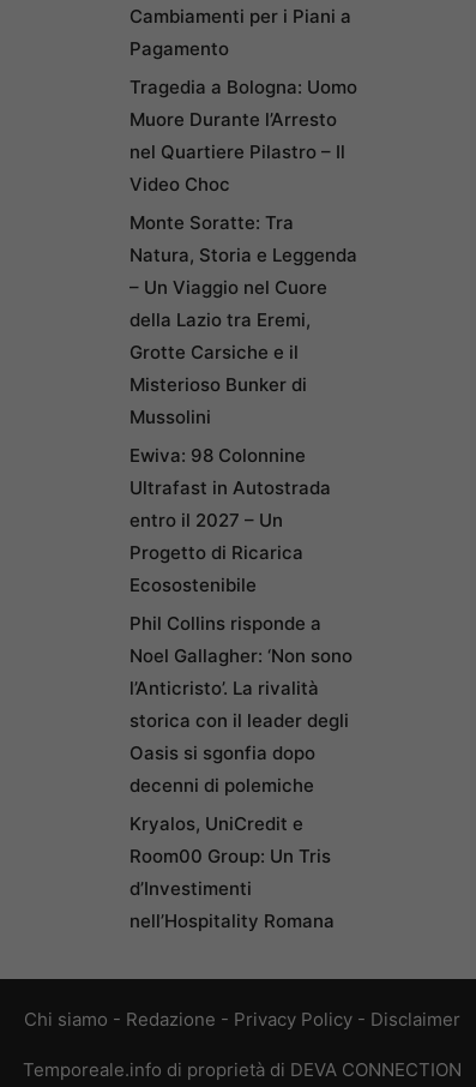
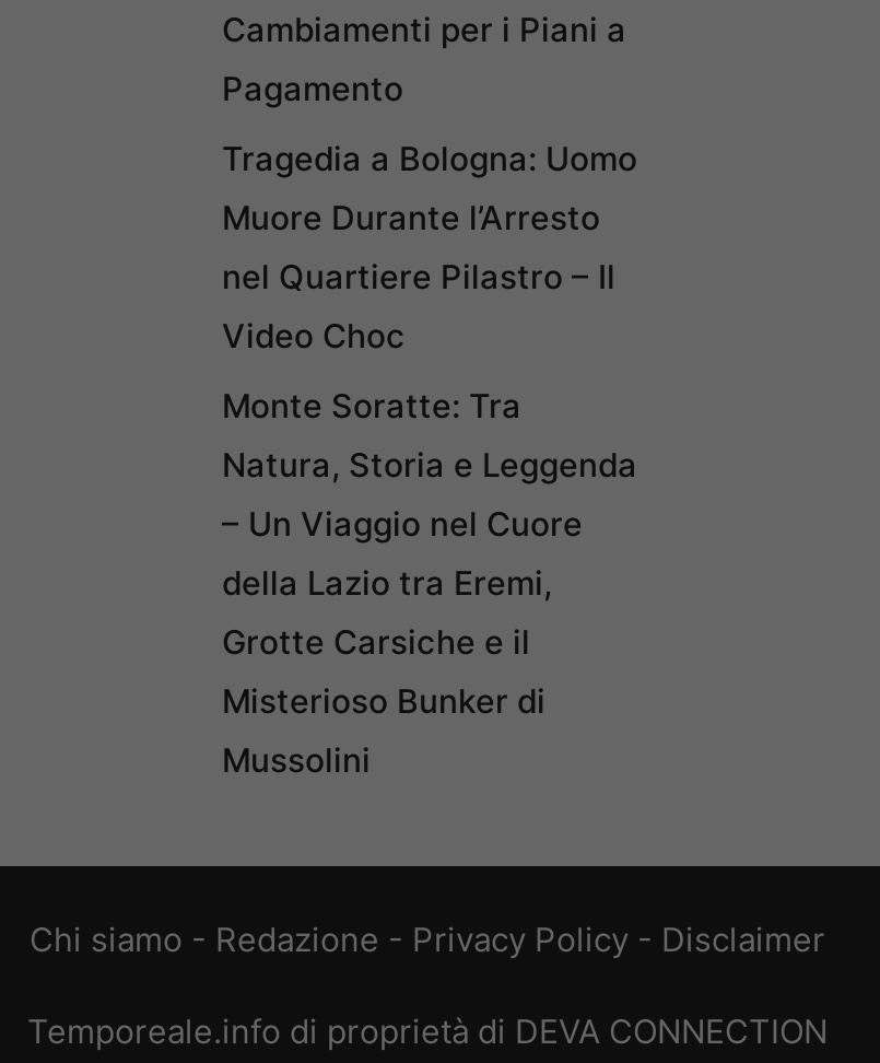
- Ewiva: 98 Colonnine
- Ultrafast in Autostrada
- entro il 2027 – Un
- Progetto di Ricarica
- Ecosostenibile
- Phil Collins risponde a
- Noel Gallagher: ‘Non sono
- l’Anticristo’. La rivalità
- storica con il leader degli
- Oasis si sgonfia dopo
- decenni di polemiche
- Kryalos, UniCredit e
- Room00 Group: Un Tris
- d’Investimenti
- nell’Hospitality Romana
